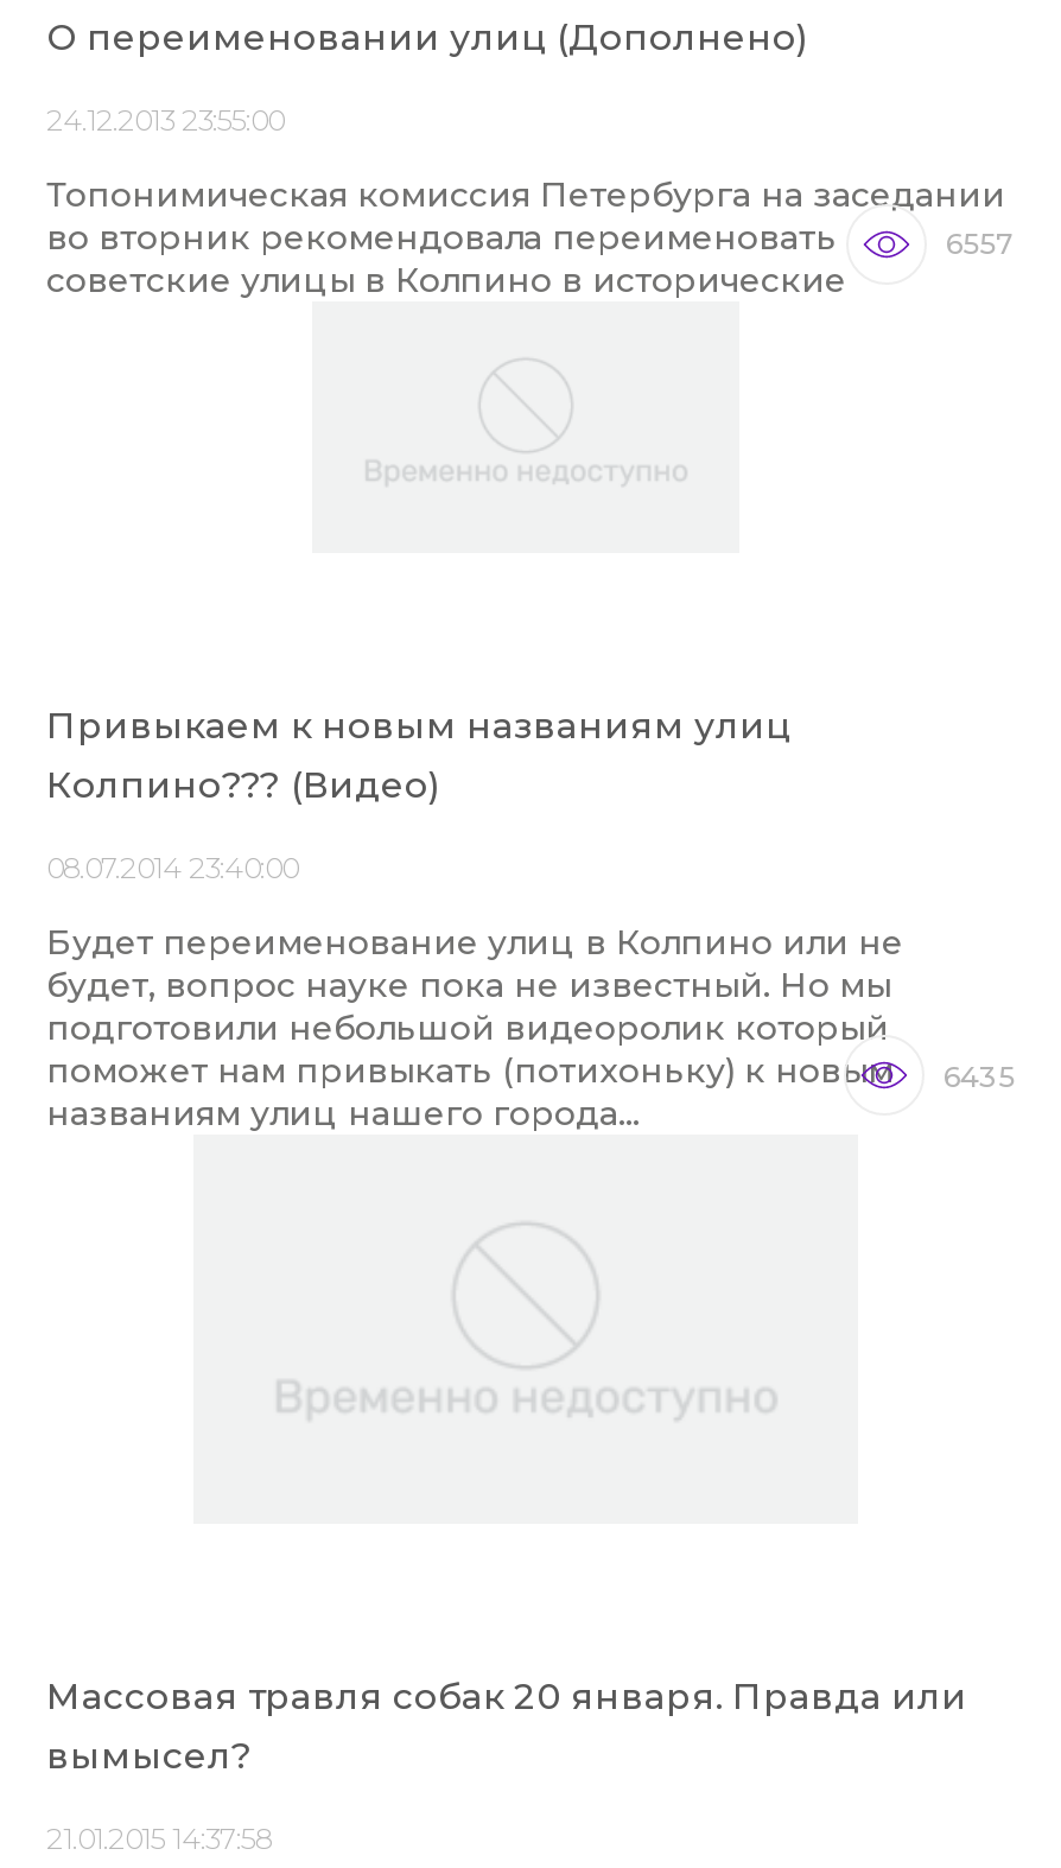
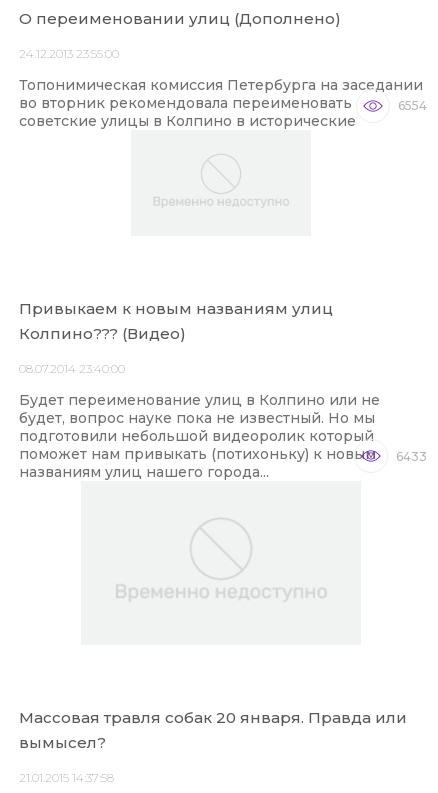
- 6557
+ 6554

- поможет нам привыкать (потихоньку) к новым 6435
+ поможет нам привыкать (потихоньку) к новым 6433
